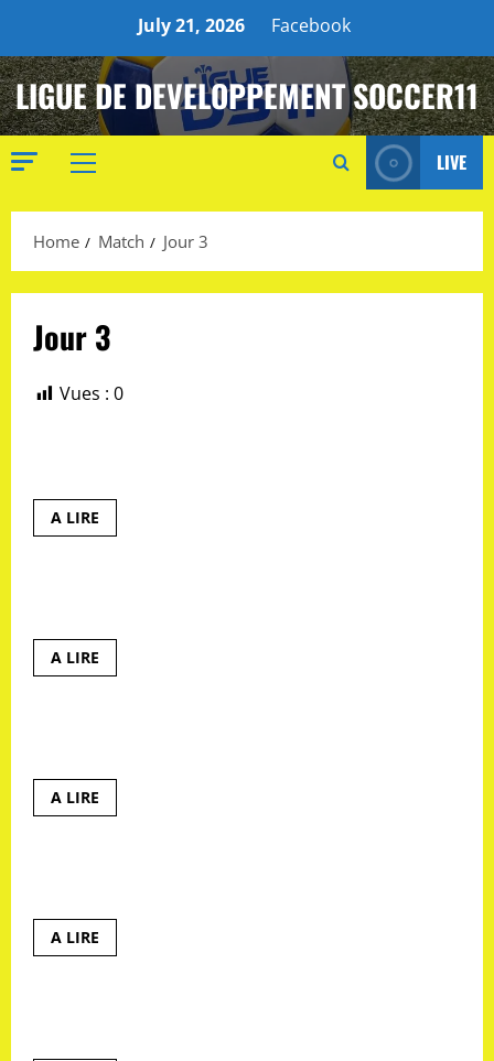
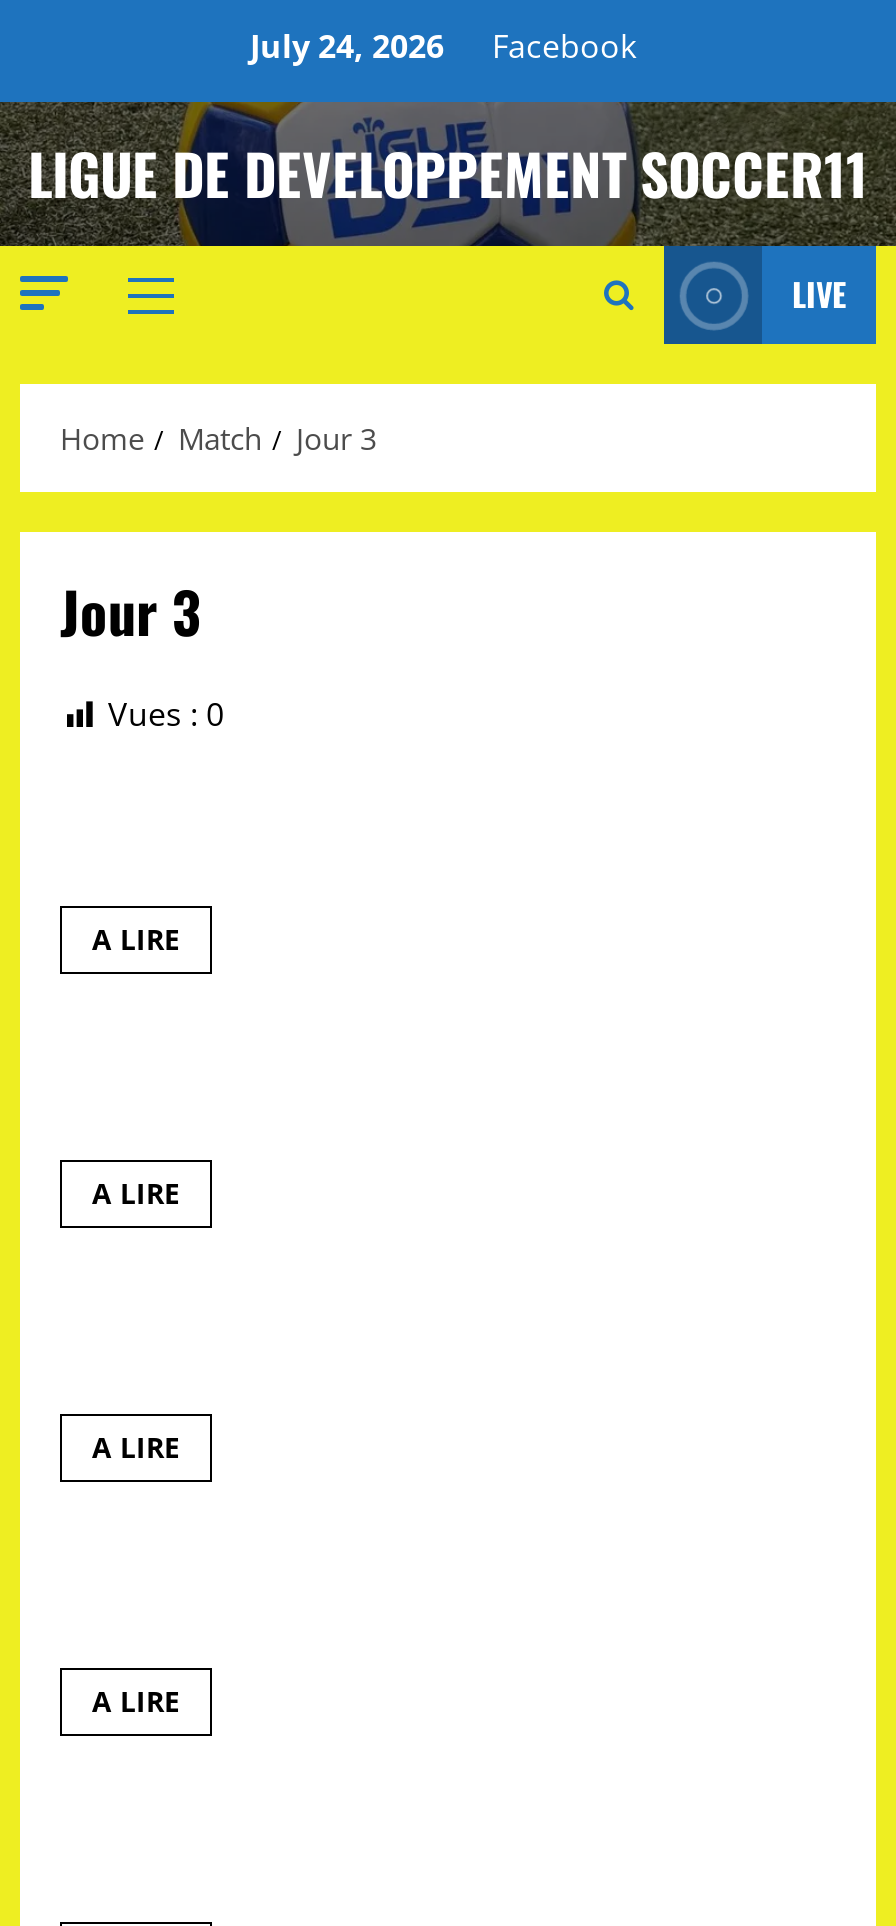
- July 21, 2026 Facebook
+ July 24, 2026 Facebook
